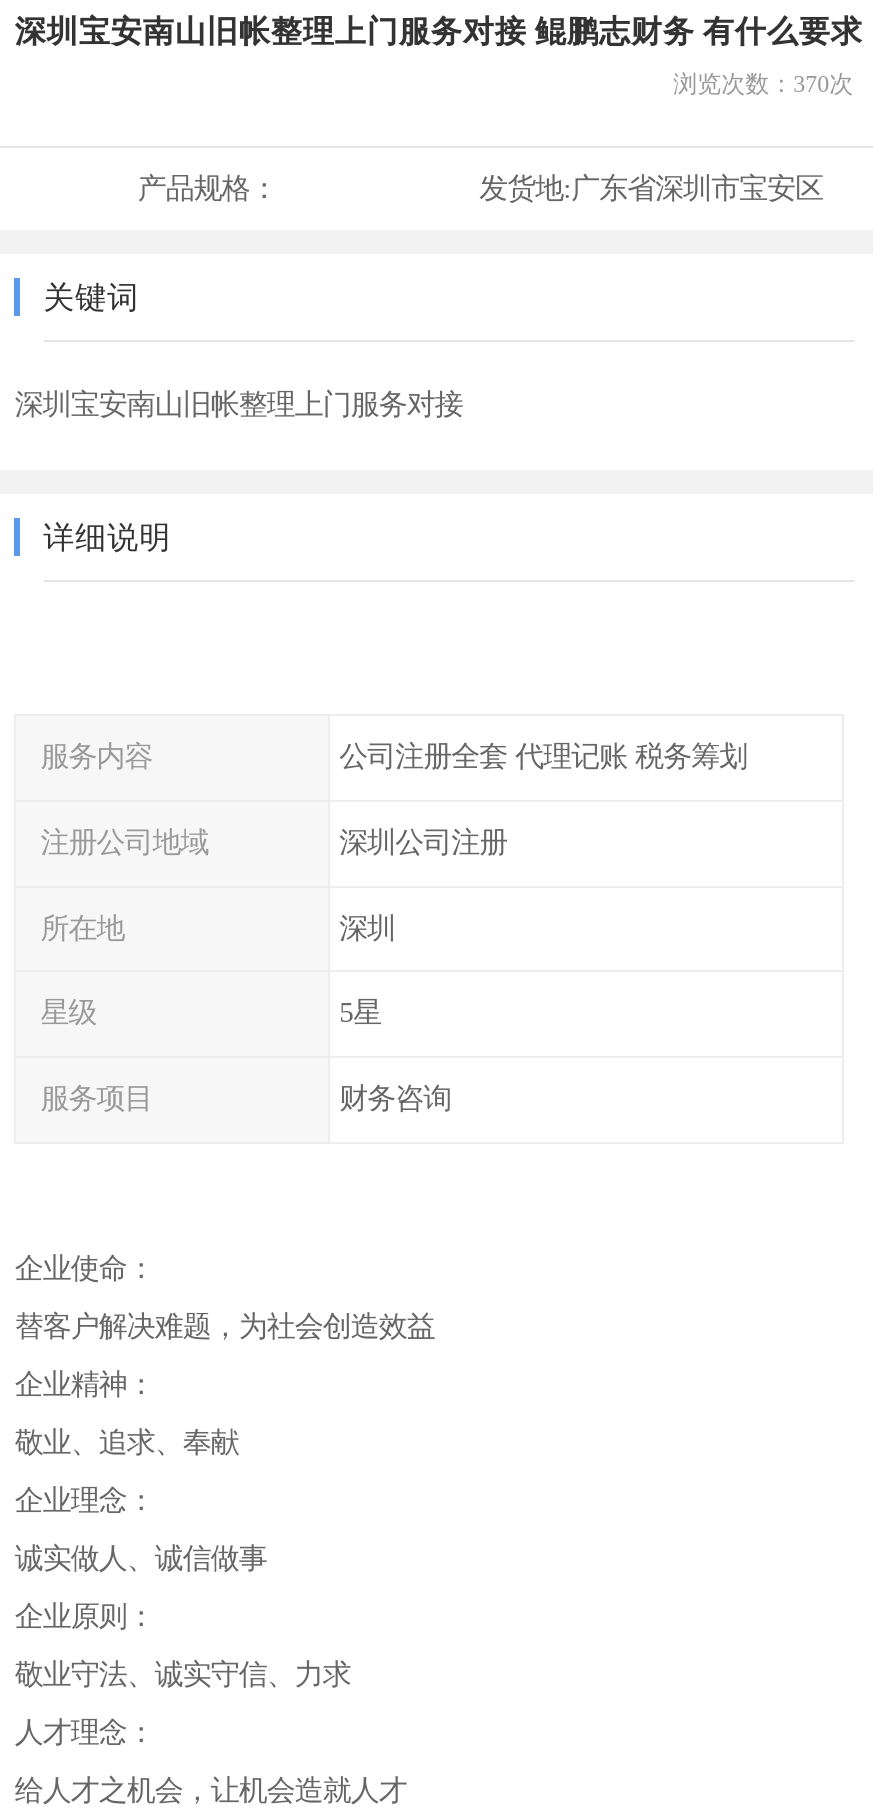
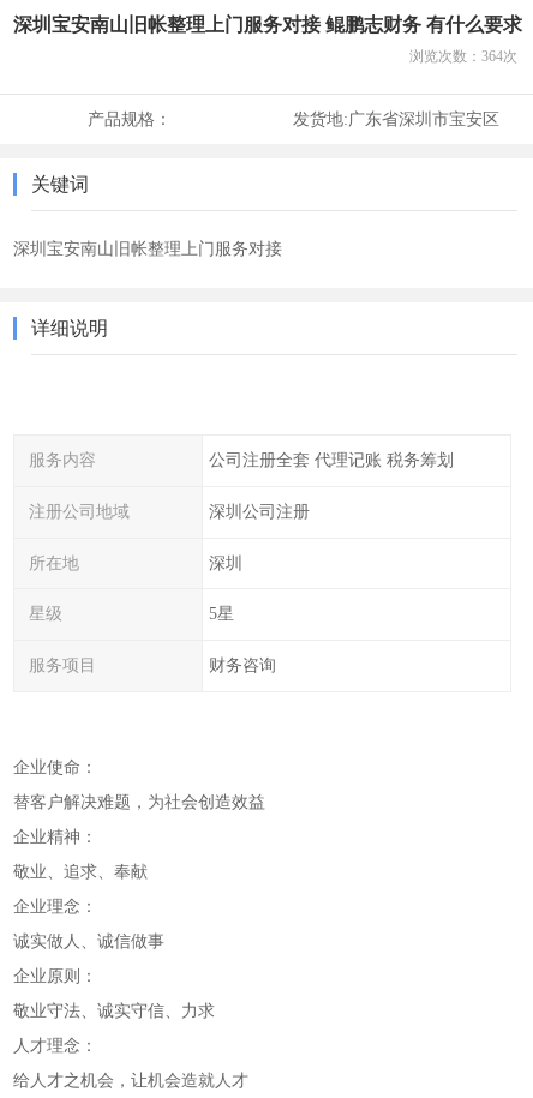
- 浏览次数：370次
+ 浏览次数：364次
